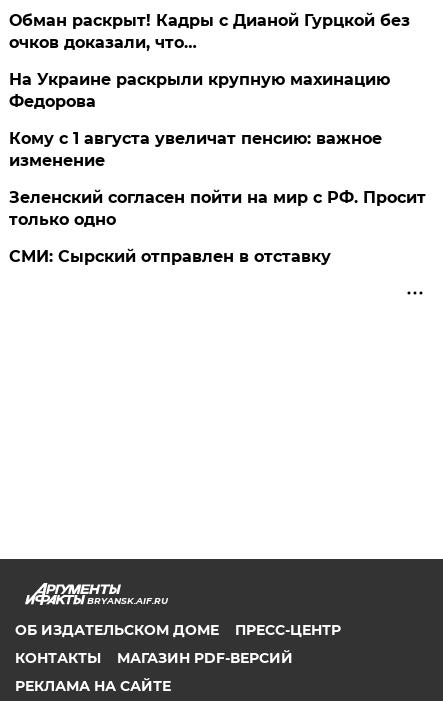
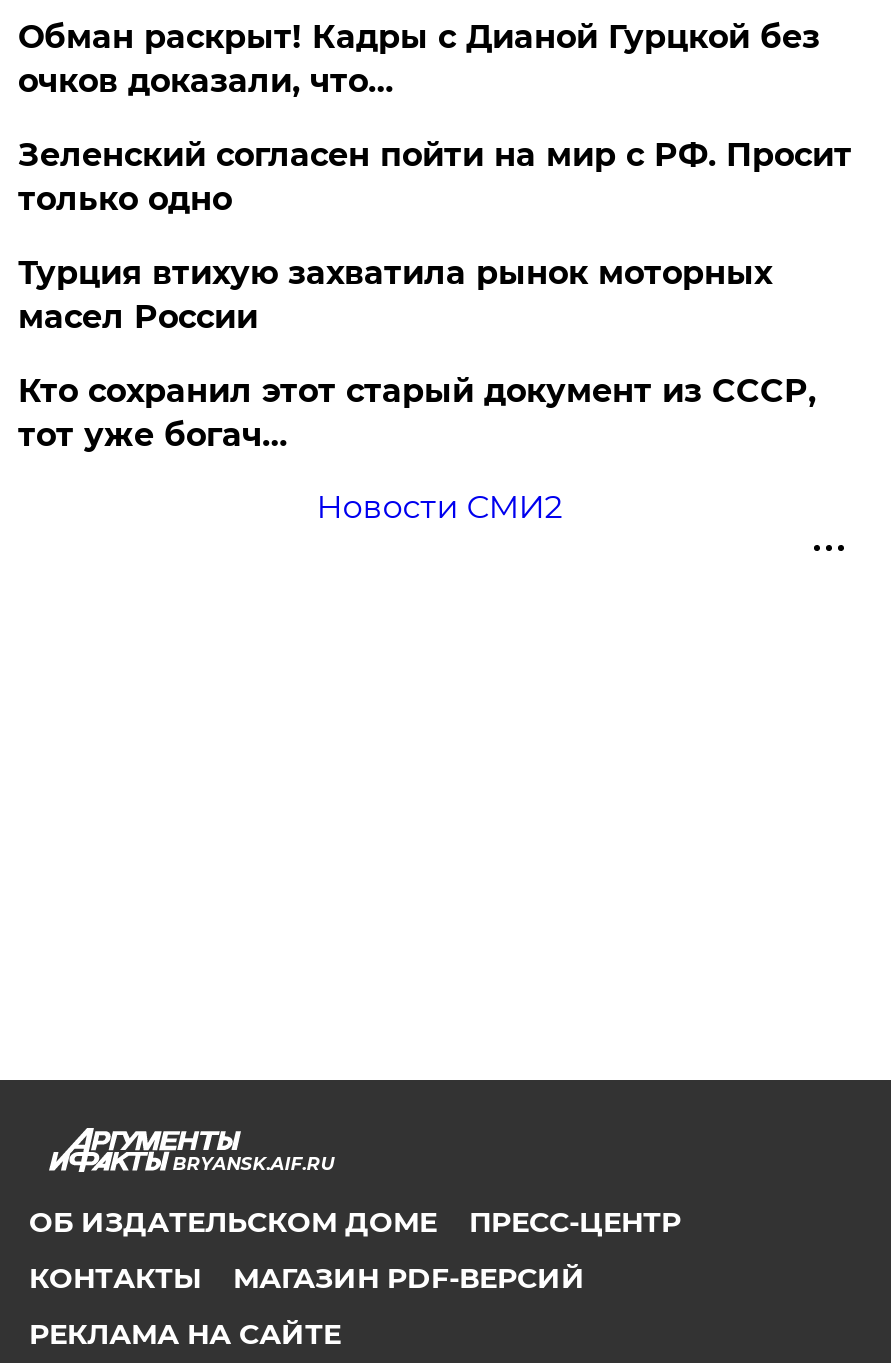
- На Украине раскрыли крупную махинацию
- Федорова
- Кому с 1 августа увеличат пенсию: важное
- изменение

moved up: Зеленский согласен пойти на мир с РФ. Просит | только одно

- СМИ: Сырский отправлен в отставку
+ Турция втихую захватила рынок моторных
+ масел России
+ Кто сохранил этот старый документ из СССР,
+ тот уже богач…
+ Новости СМИ2
